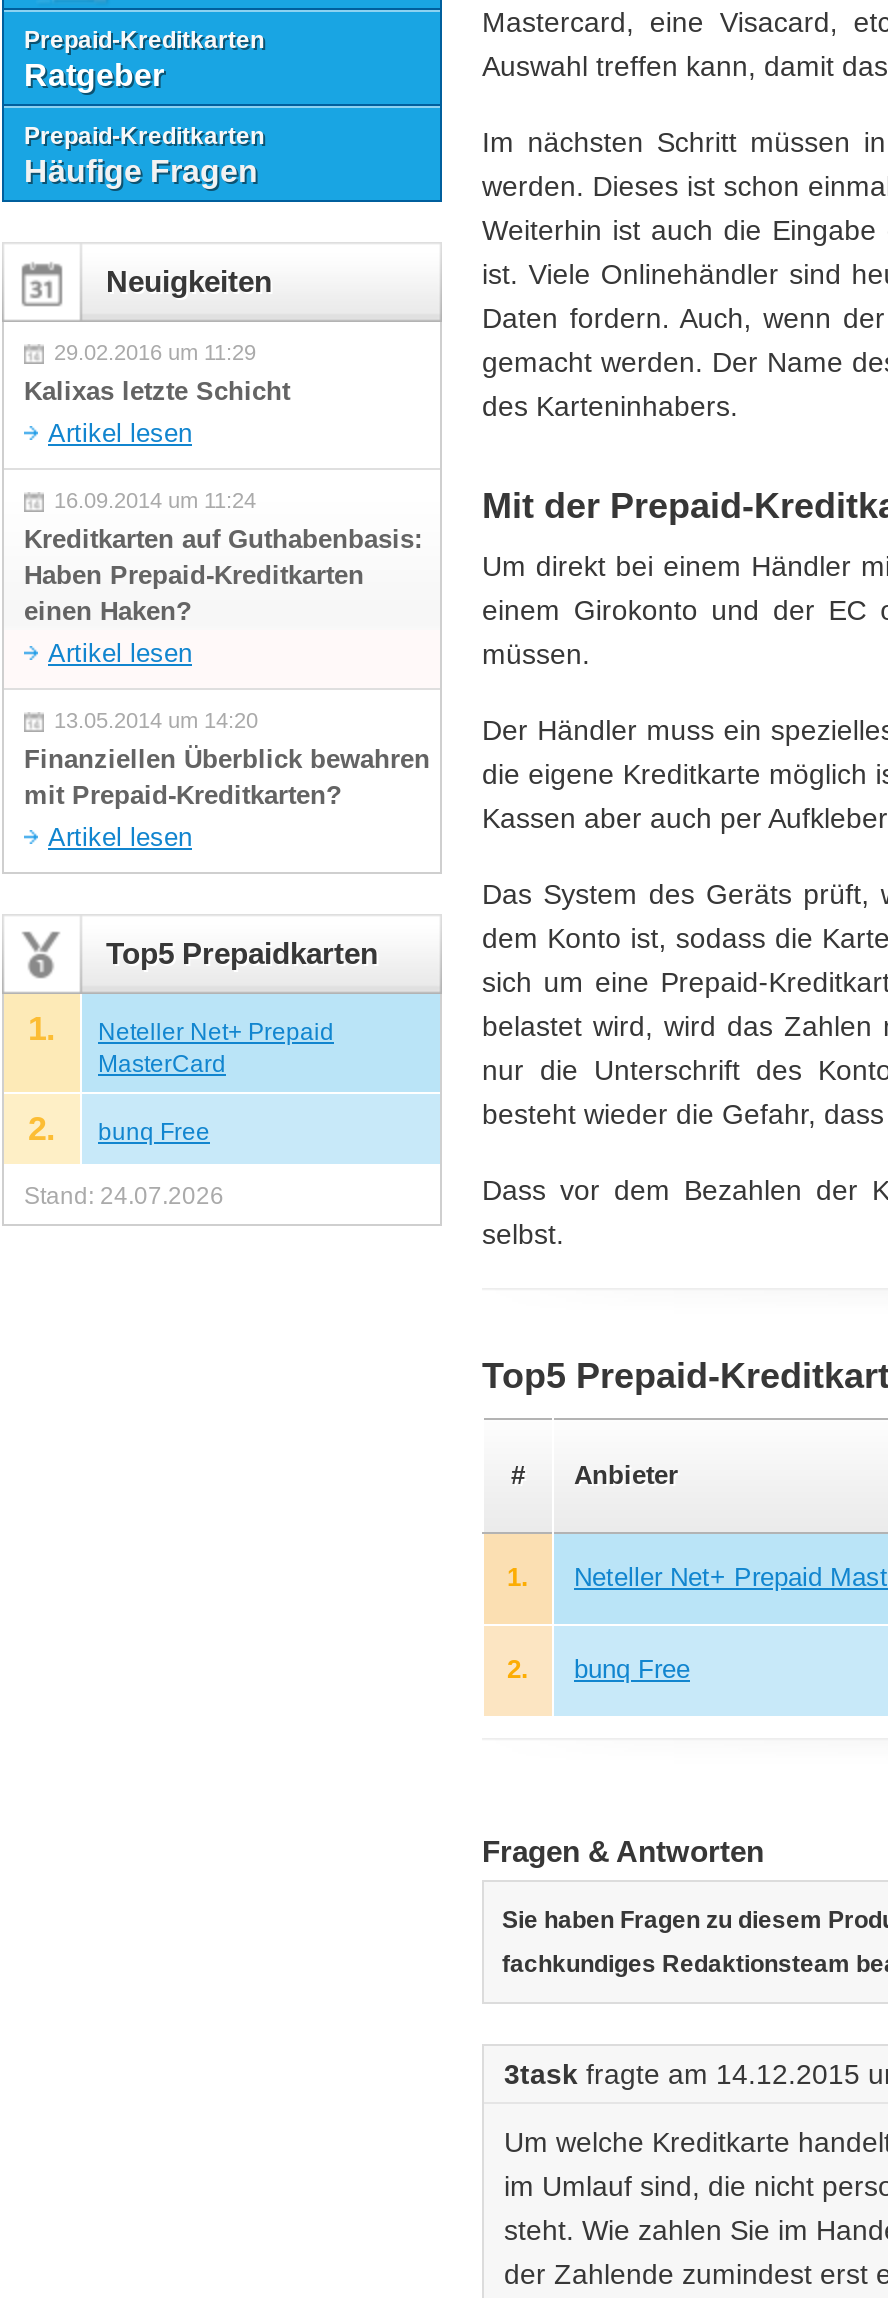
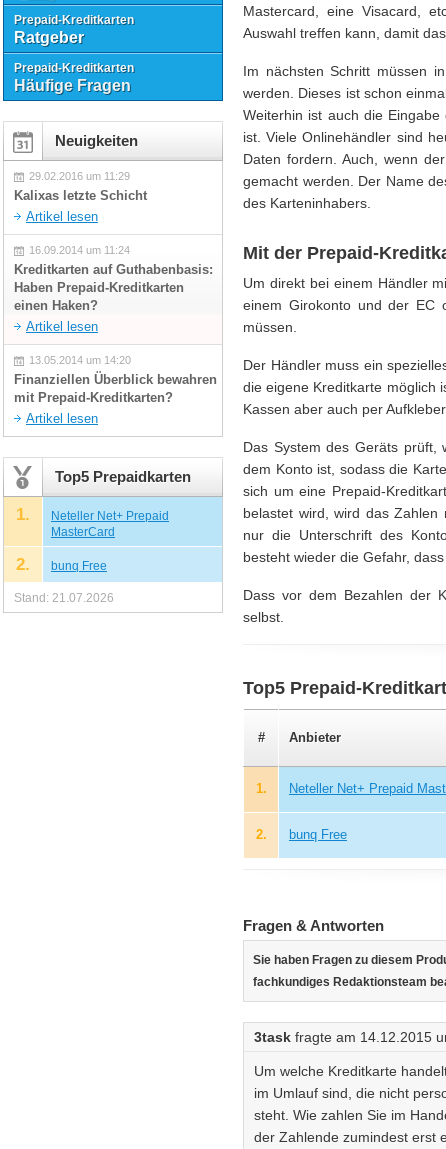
- Stand: 24.07.2026
+ Stand: 21.07.2026
